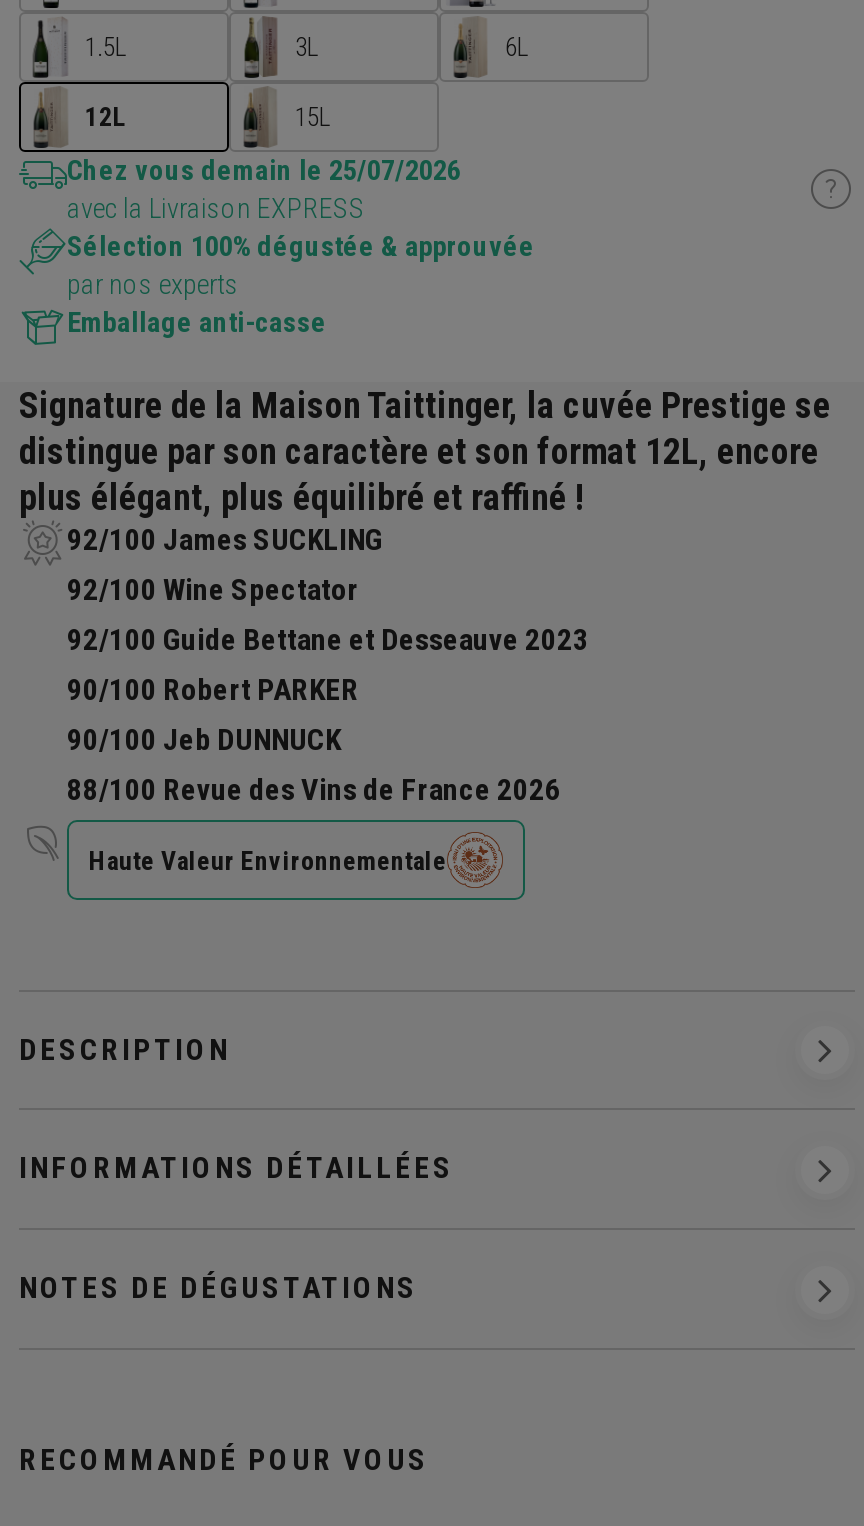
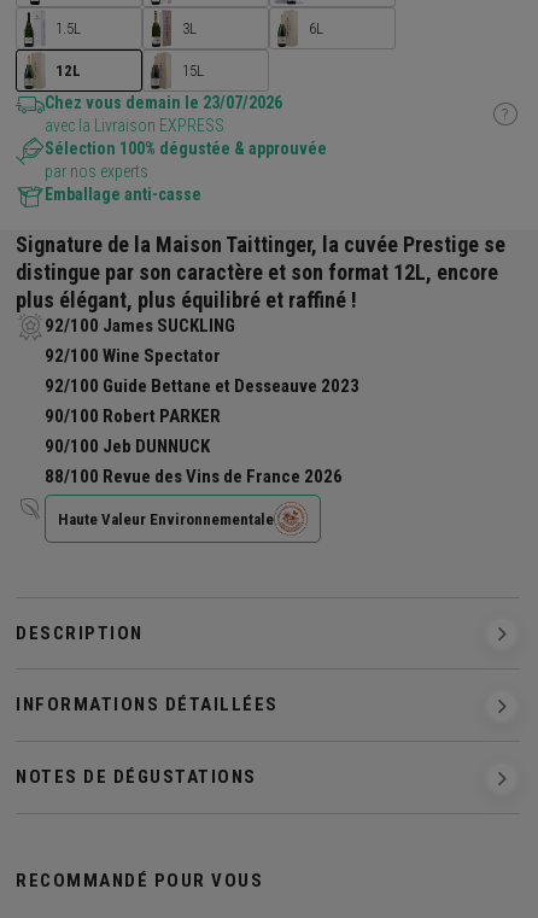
- Chez vous demain le 25/07/2026
+ Chez vous demain le 23/07/2026
